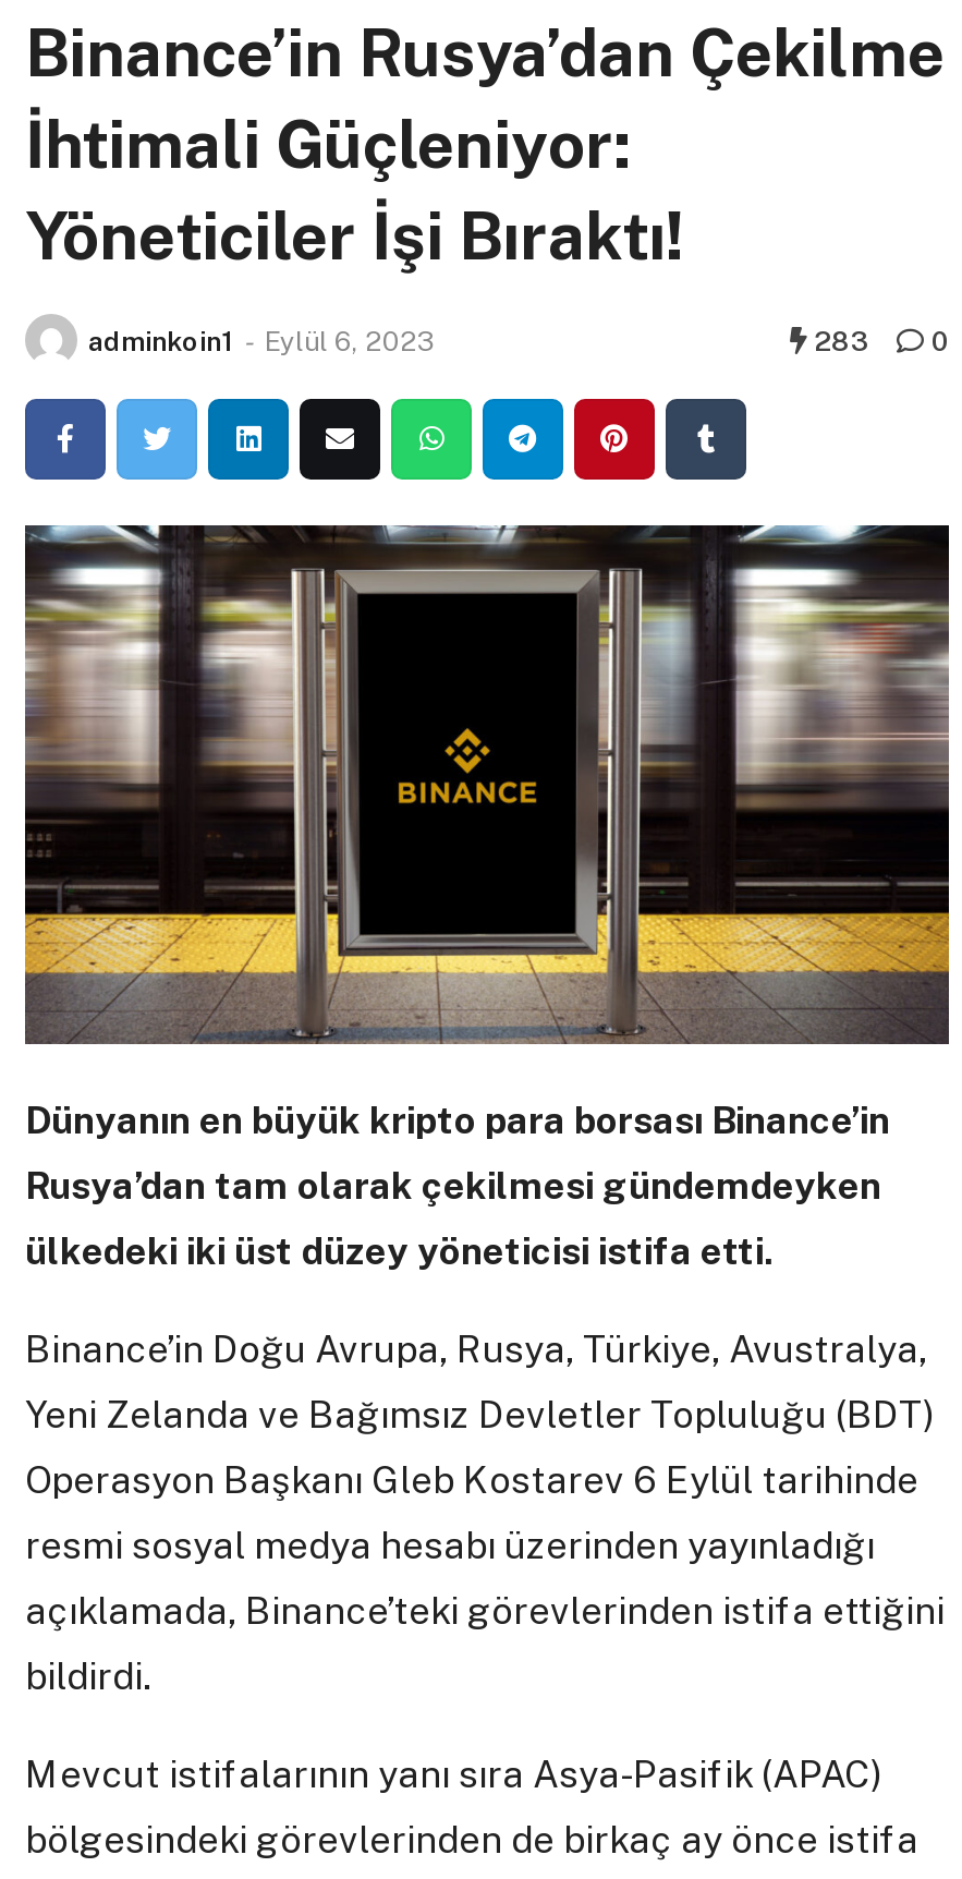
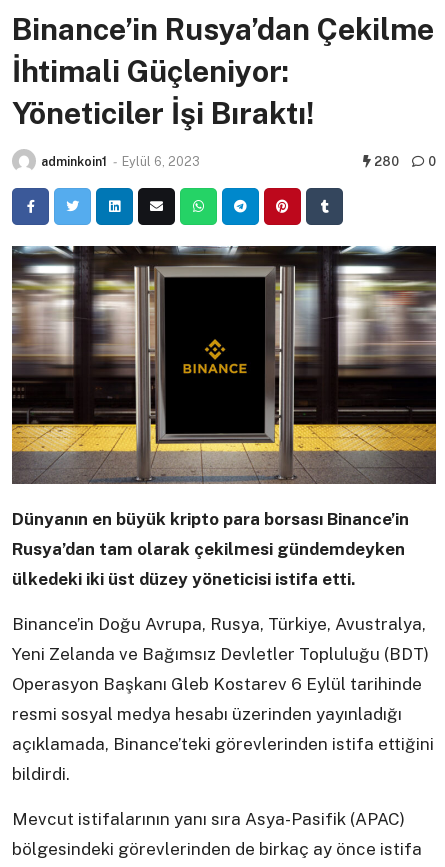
- 283 0
+ 280 0
